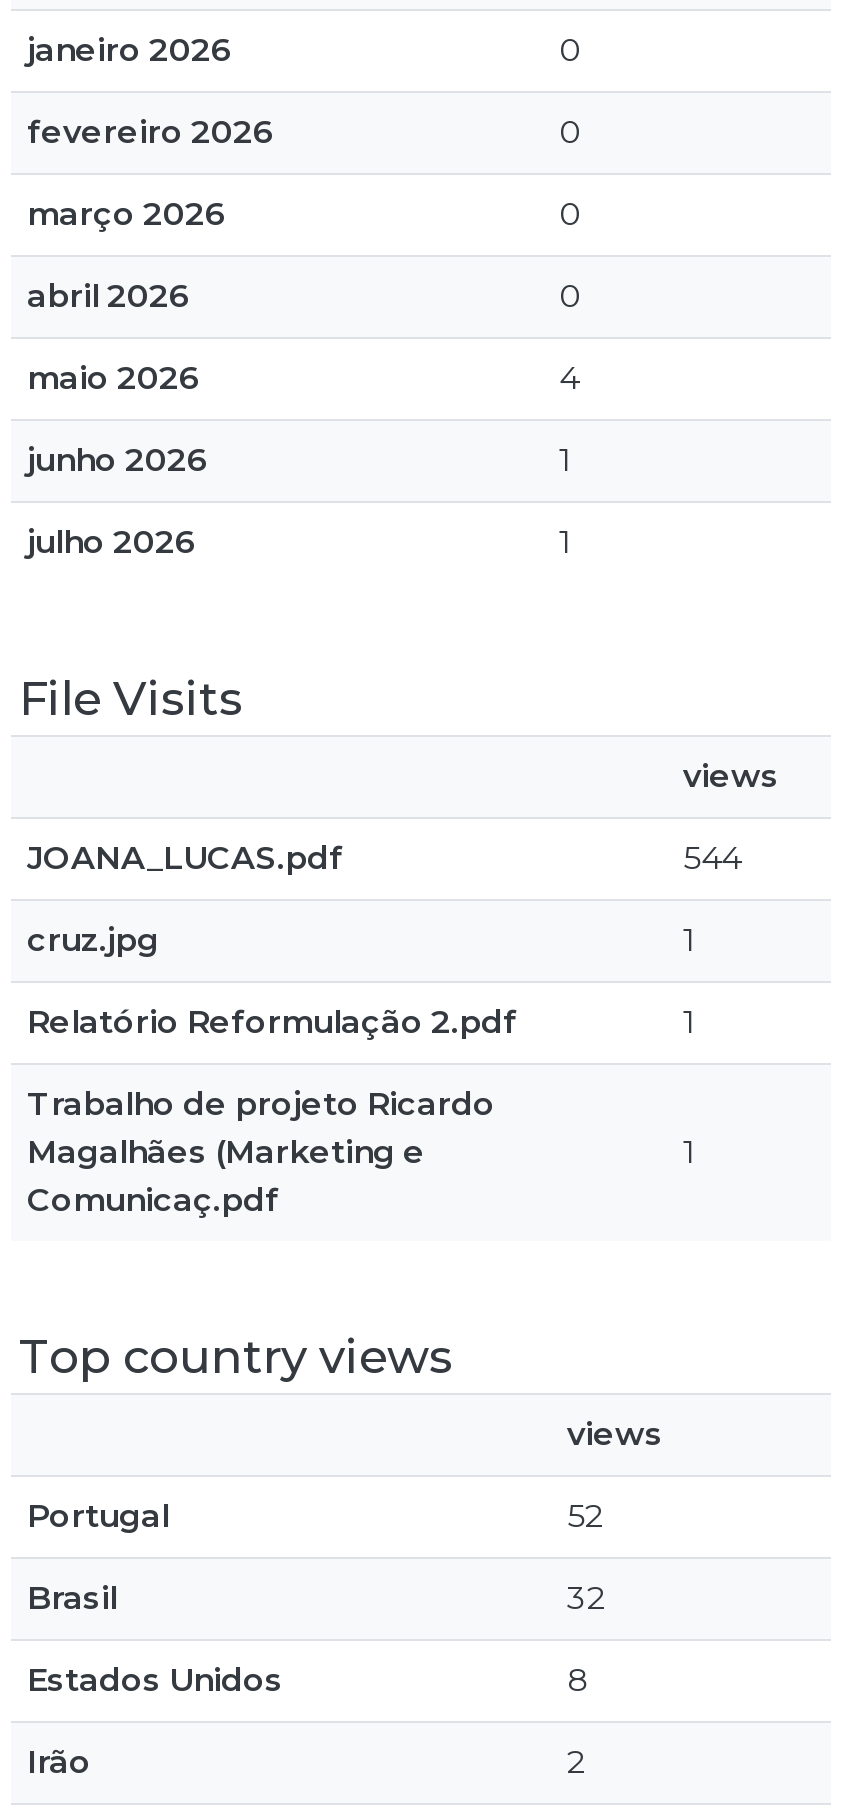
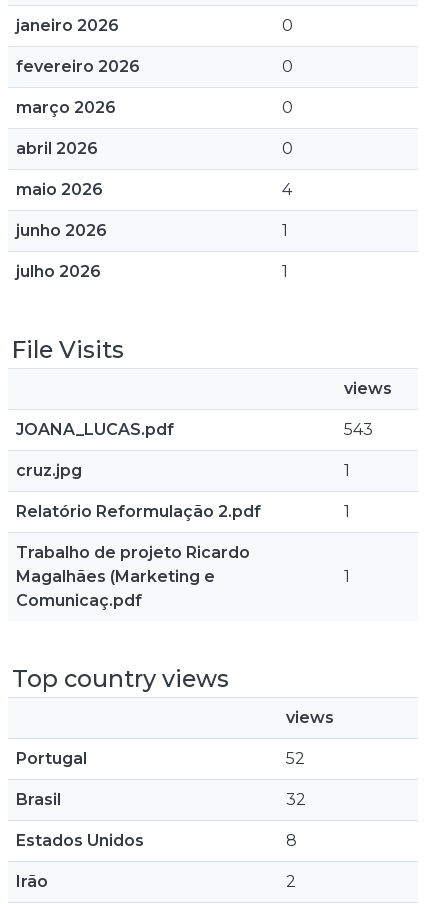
- 544
+ 543
